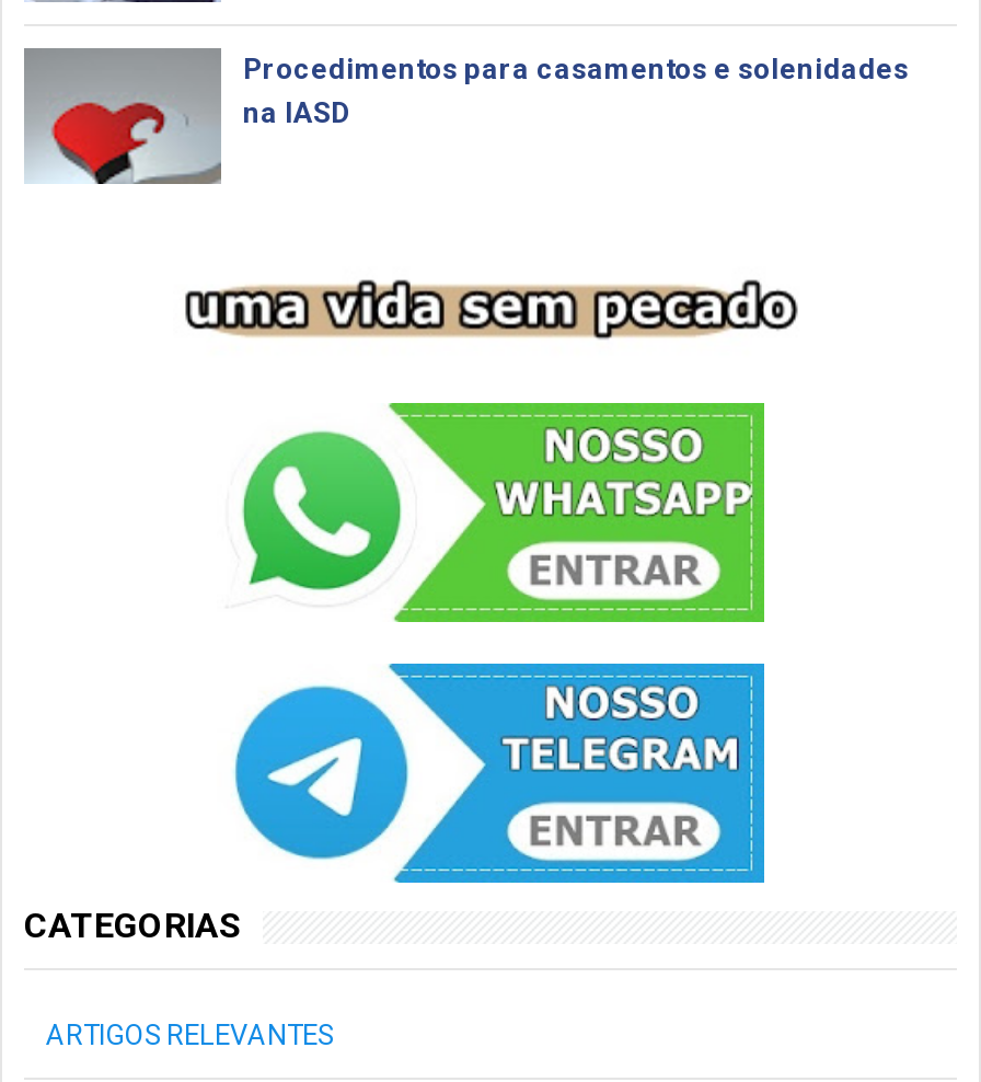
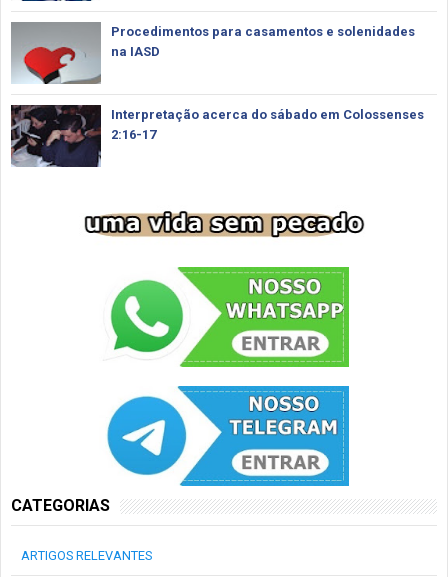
+ [image]
+ Interpretação acerca do sábado em Colossenses
+ 2:16-17
